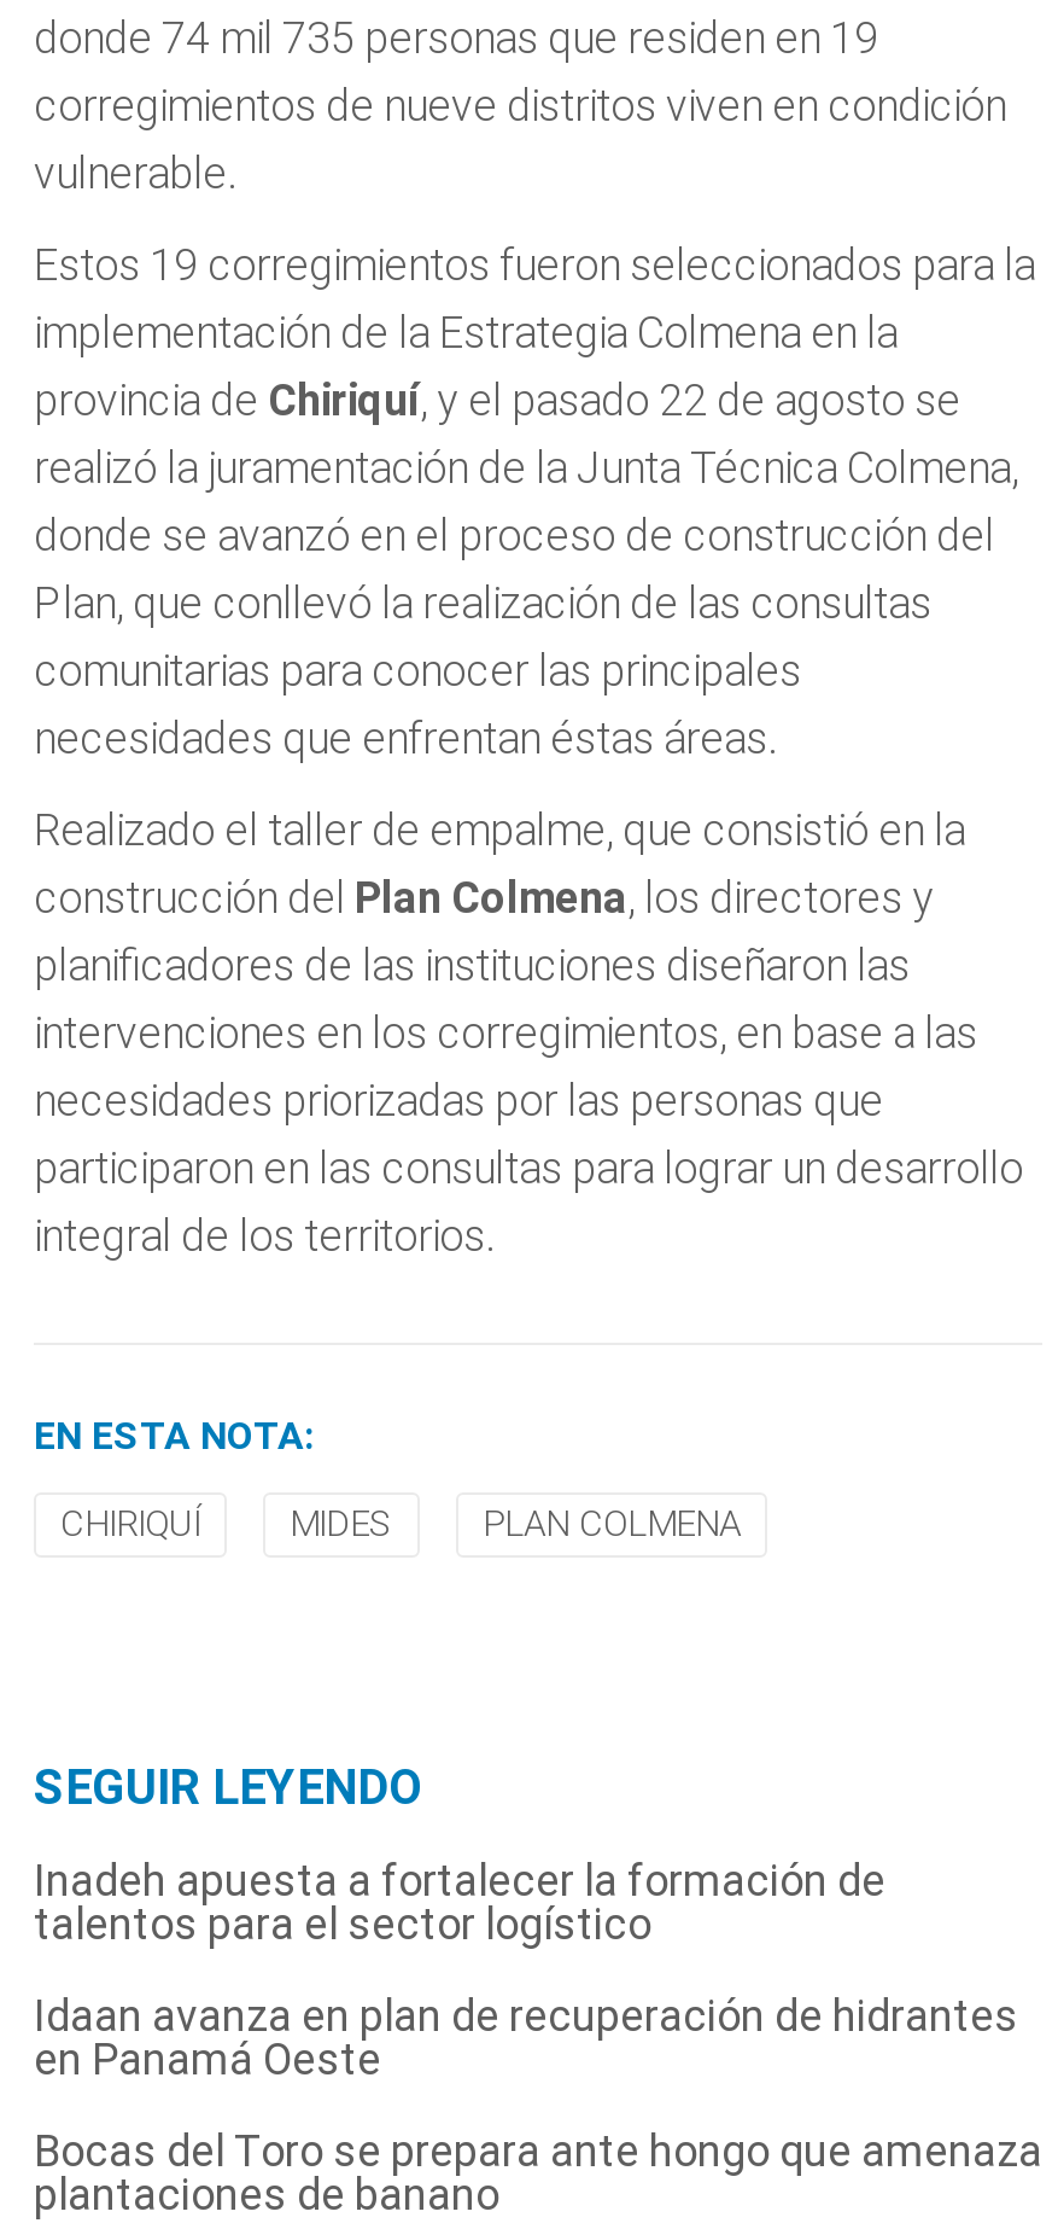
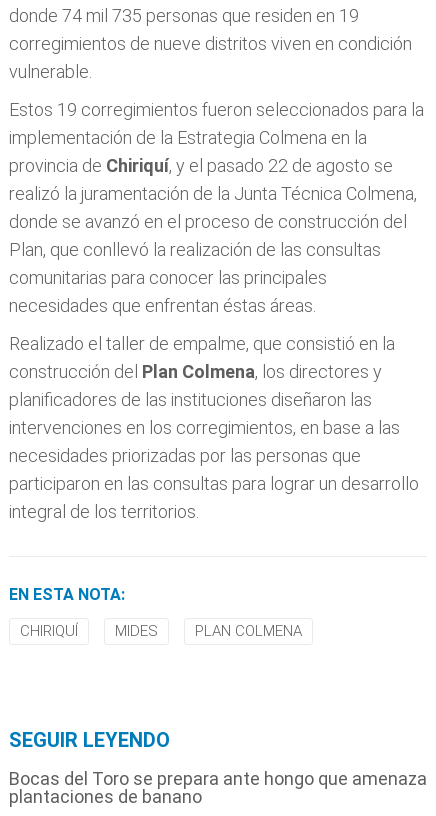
- Inadeh apuesta a fortalecer la formación de
- talentos para el sector logístico
- Idaan avanza en plan de recuperación de hidrantes
- en Panamá Oeste
